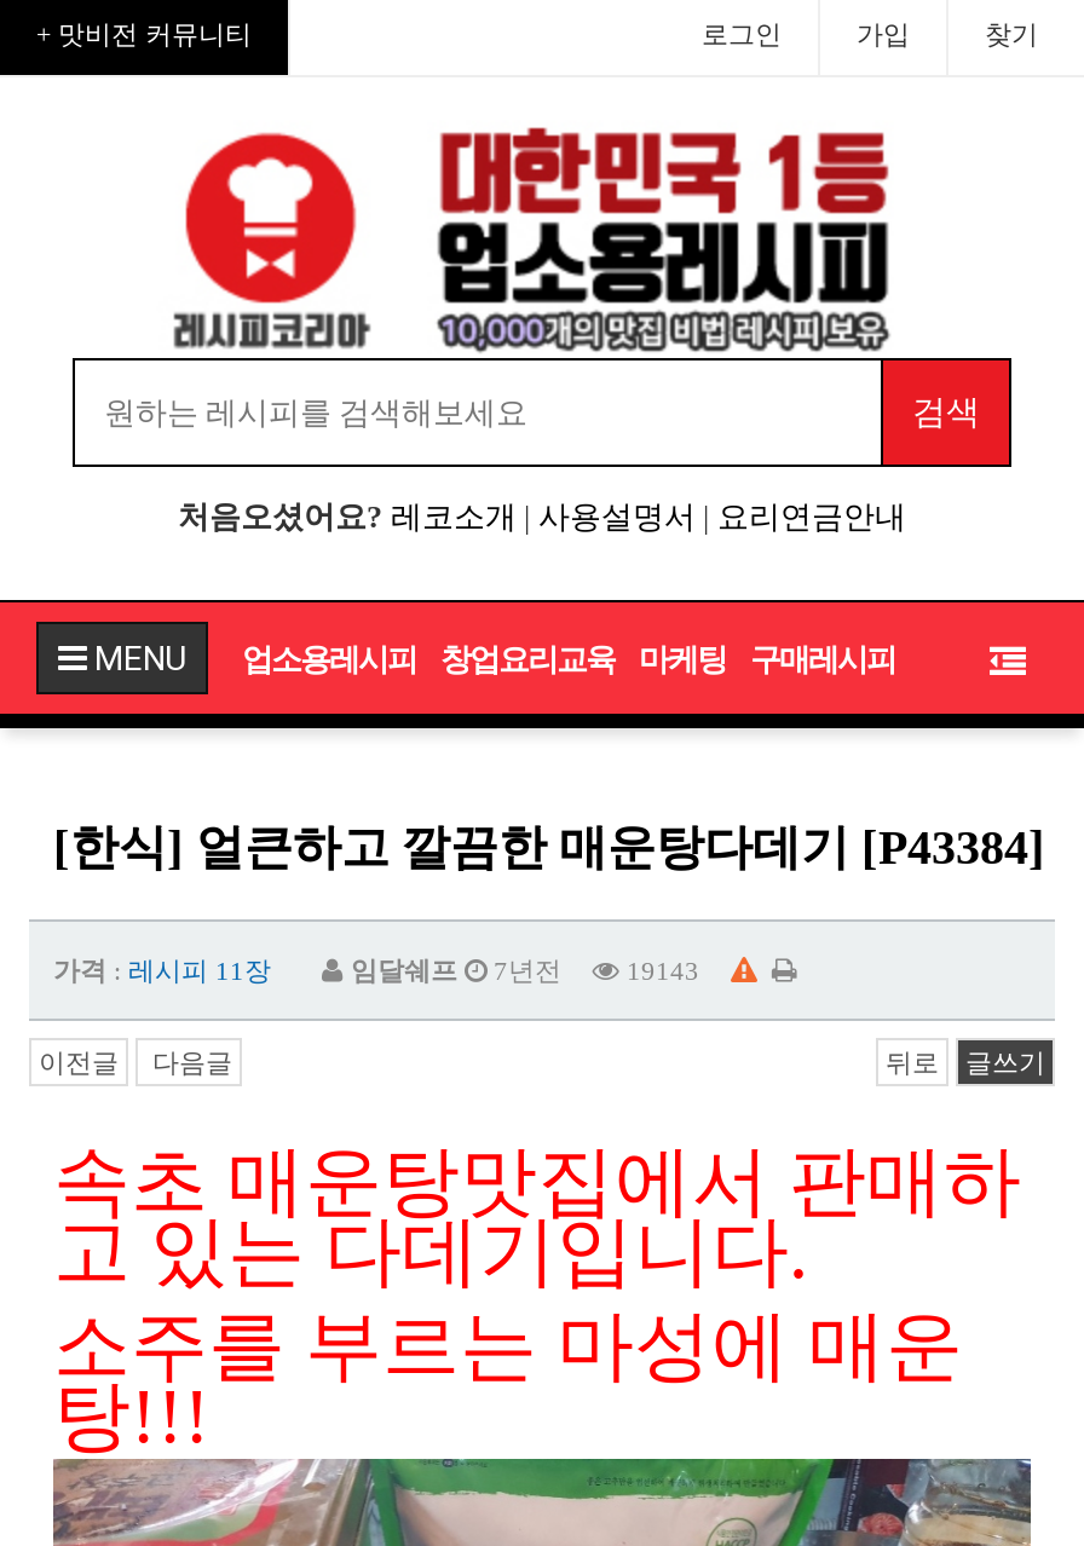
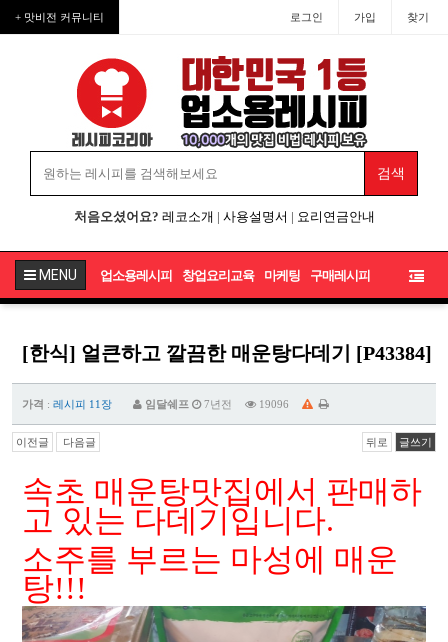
- 19143
+ 19096
